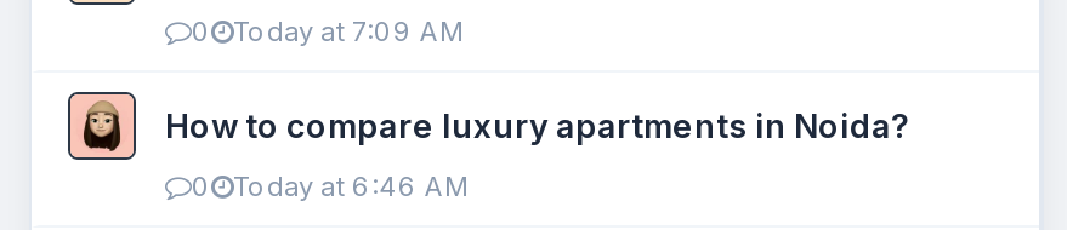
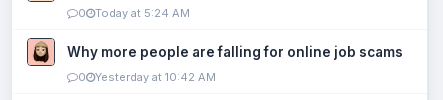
- 0 Today at 7:09 AM
+ 0 Today at 5:24 AM

- How to compare luxury apartments in Noida?
+ Why more people are falling for online job scams

- Today at 6:46 AM
+ Yesterday at 10:42 AM
